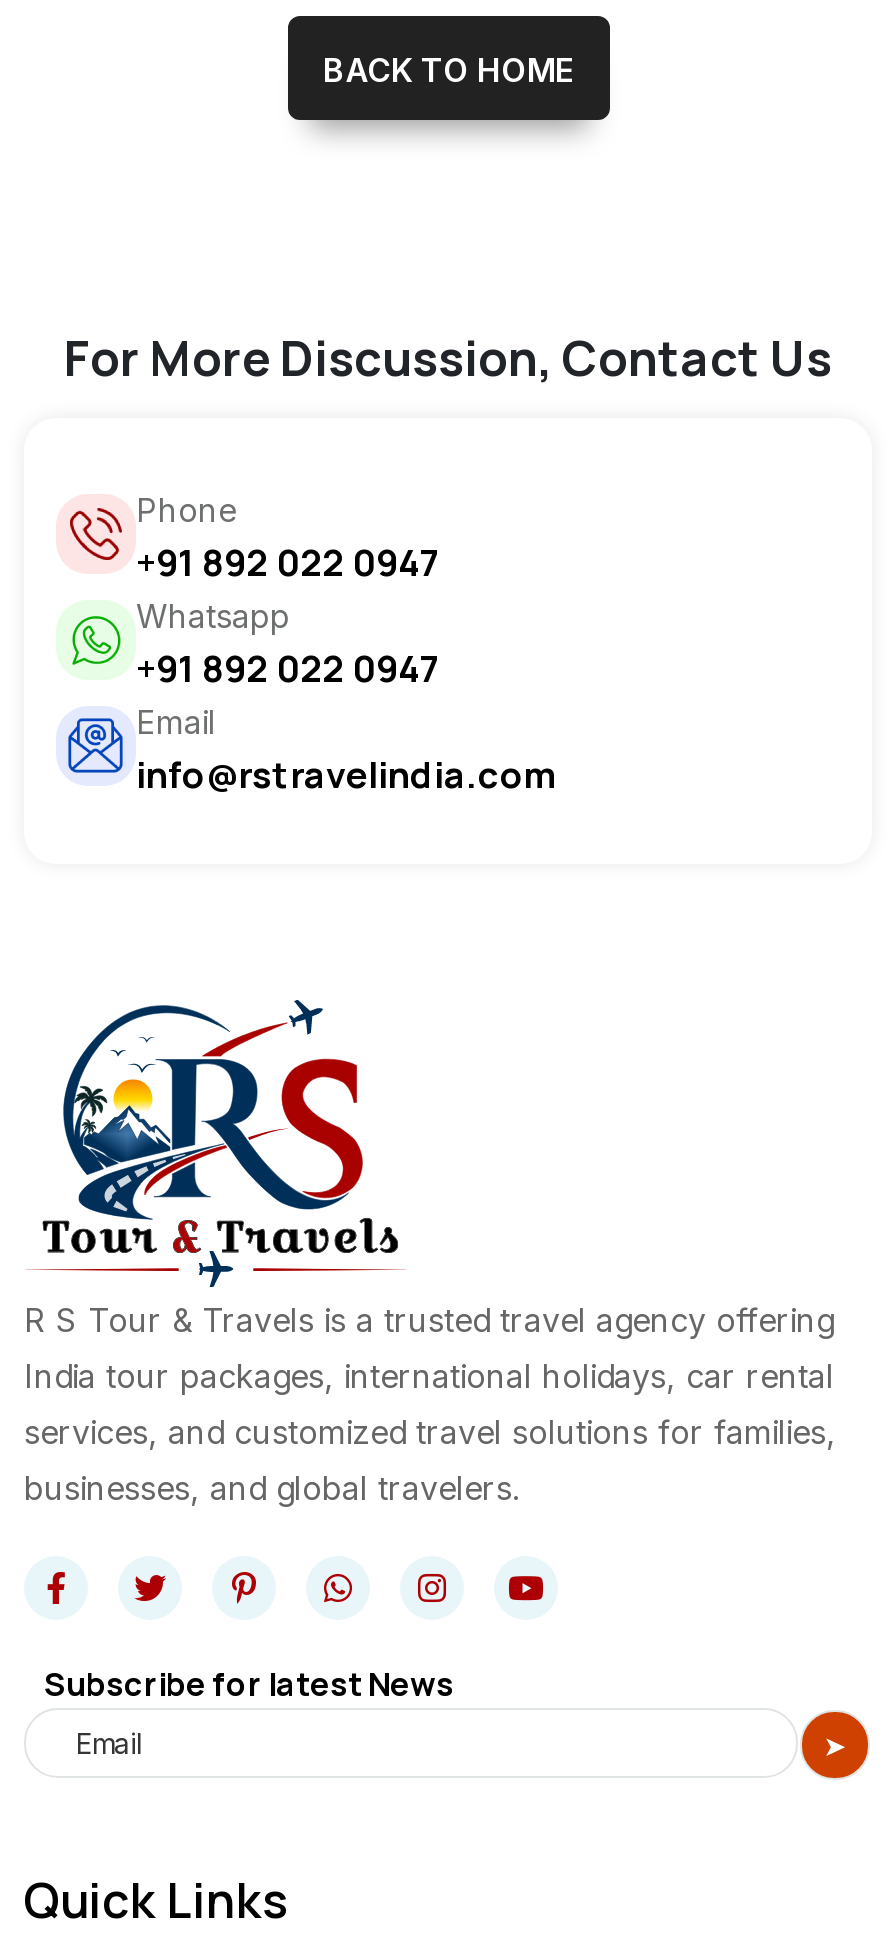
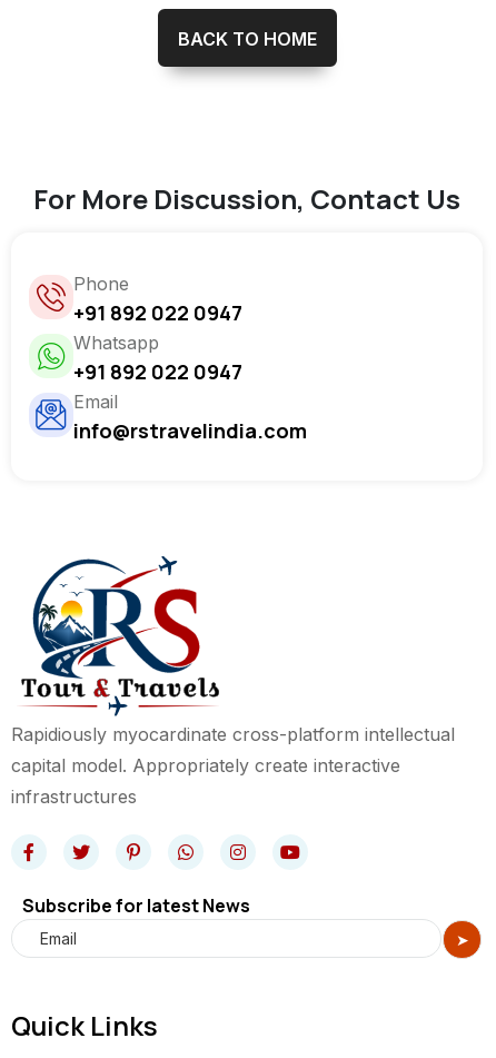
- R S Tour & Travels is a trusted travel agency offering
- India tour packages, international holidays, car rental
- services, and customized travel solutions for families,
- businesses, and global travelers.
+ Rapidiously myocardinate cross-platform intellectual
+ capital model. Appropriately create interactive
+ infrastructures
